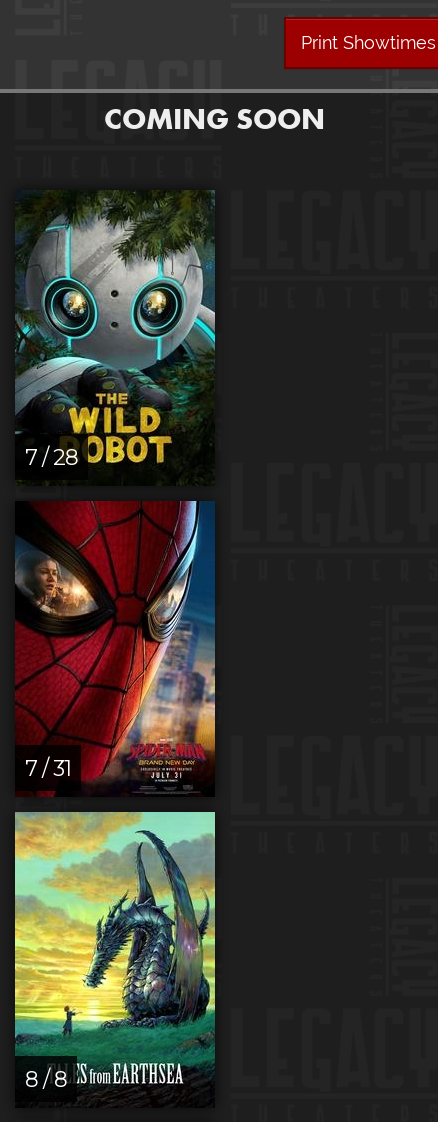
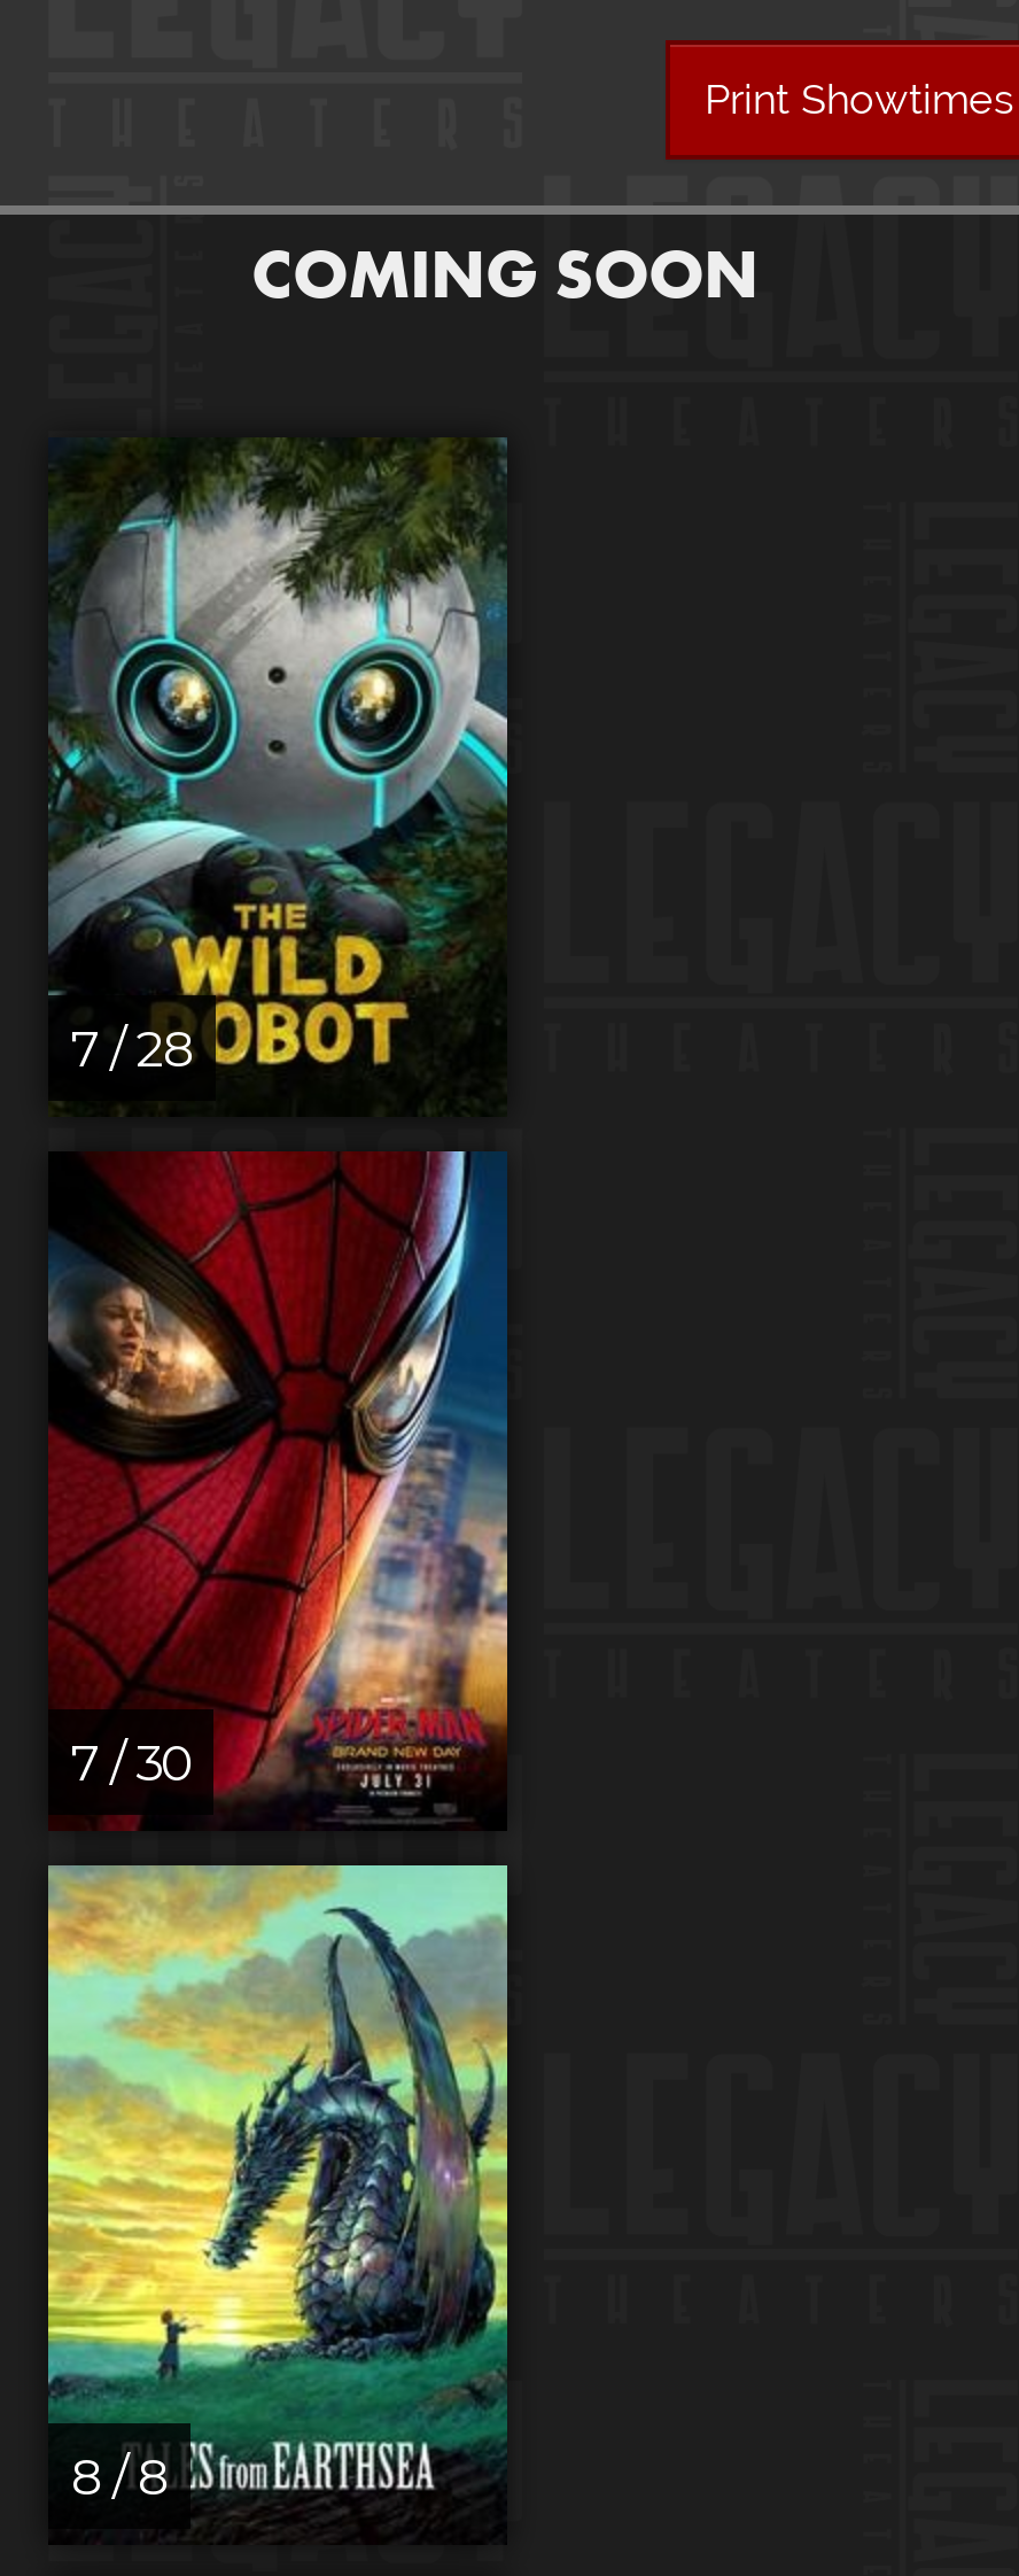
- 7 / 31
+ 7 / 30
